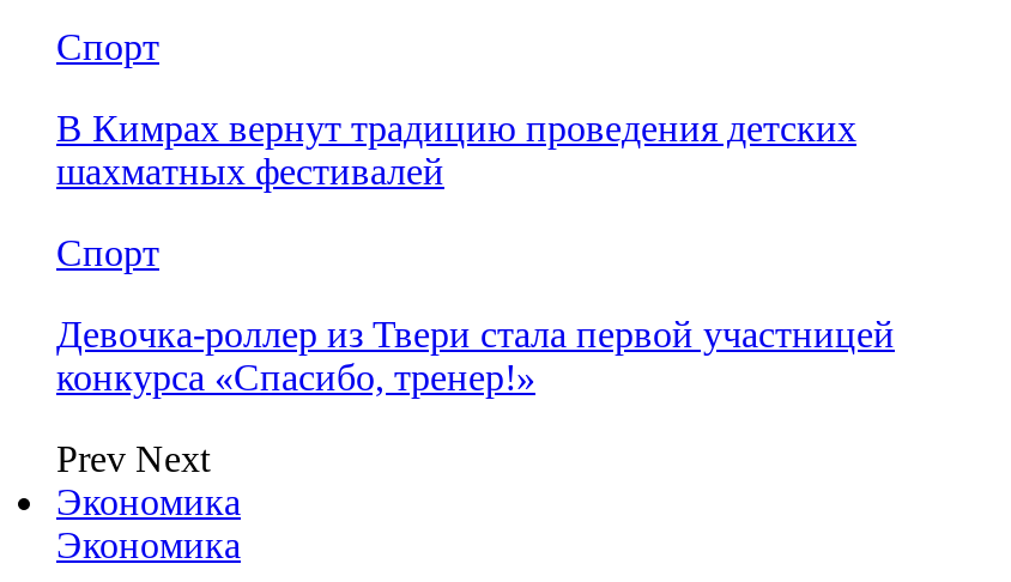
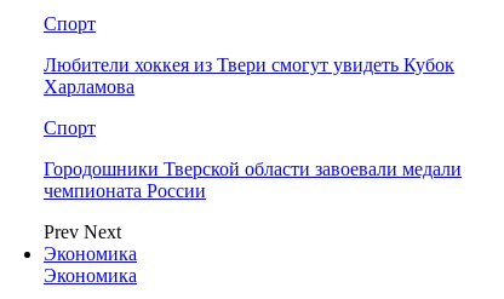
- В Кимрах вернут традицию проведения детских
- шахматных фестивалей
+ Любители хоккея из Твери смогут увидеть Кубок
+ Харламова

- Девочка-роллер из Твери стала первой участницей
- конкурса «Спасибо, тренер!»
+ Городошники Тверской области завоевали медали
+ чемпионата России
